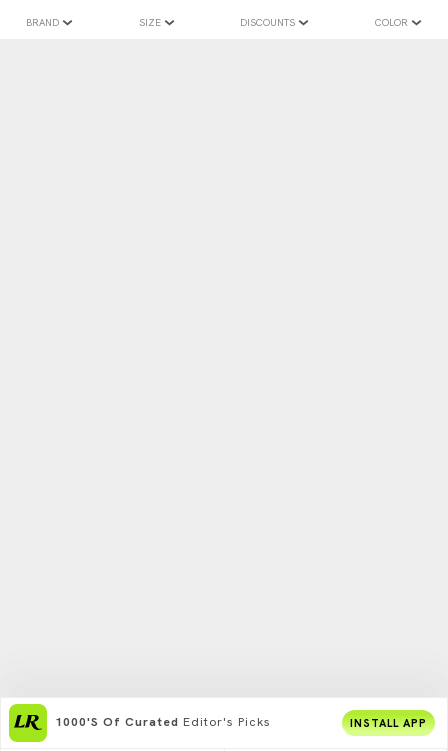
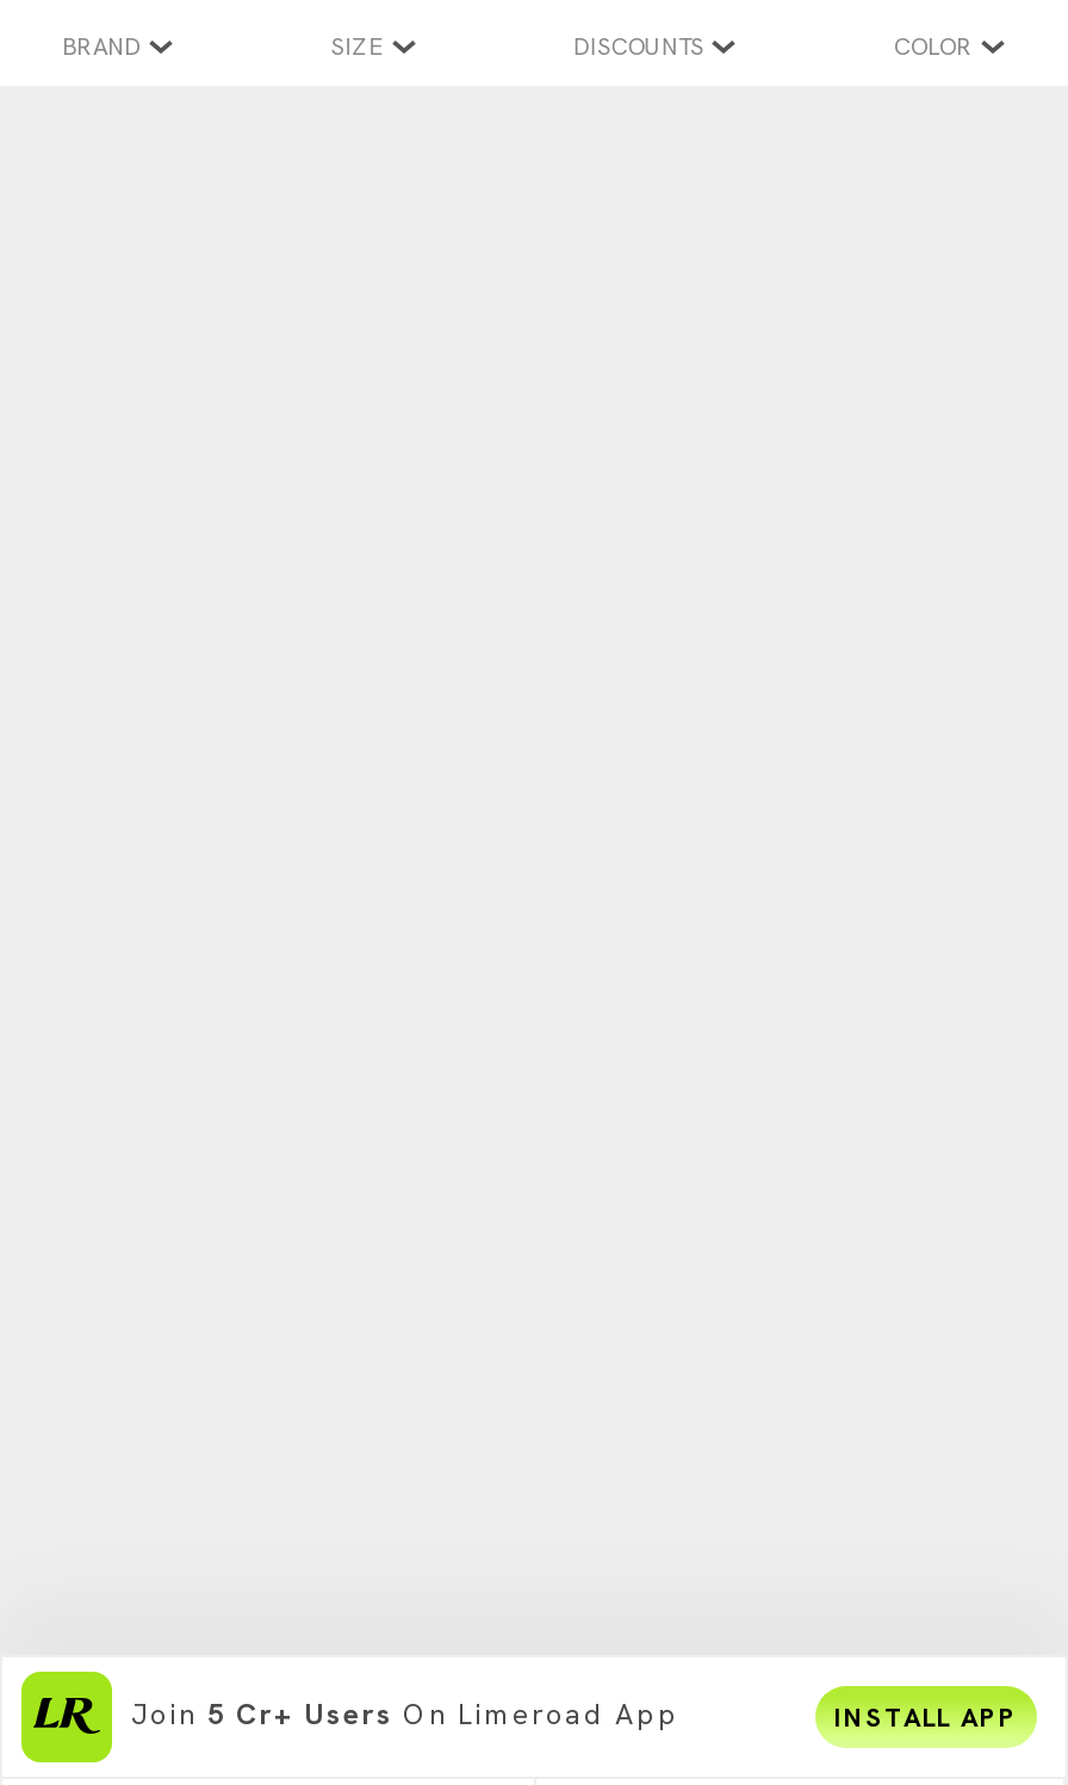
- 1000's Of Curated Editor's Picks
+ Join 5 Cr+ Users On Limeroad App
